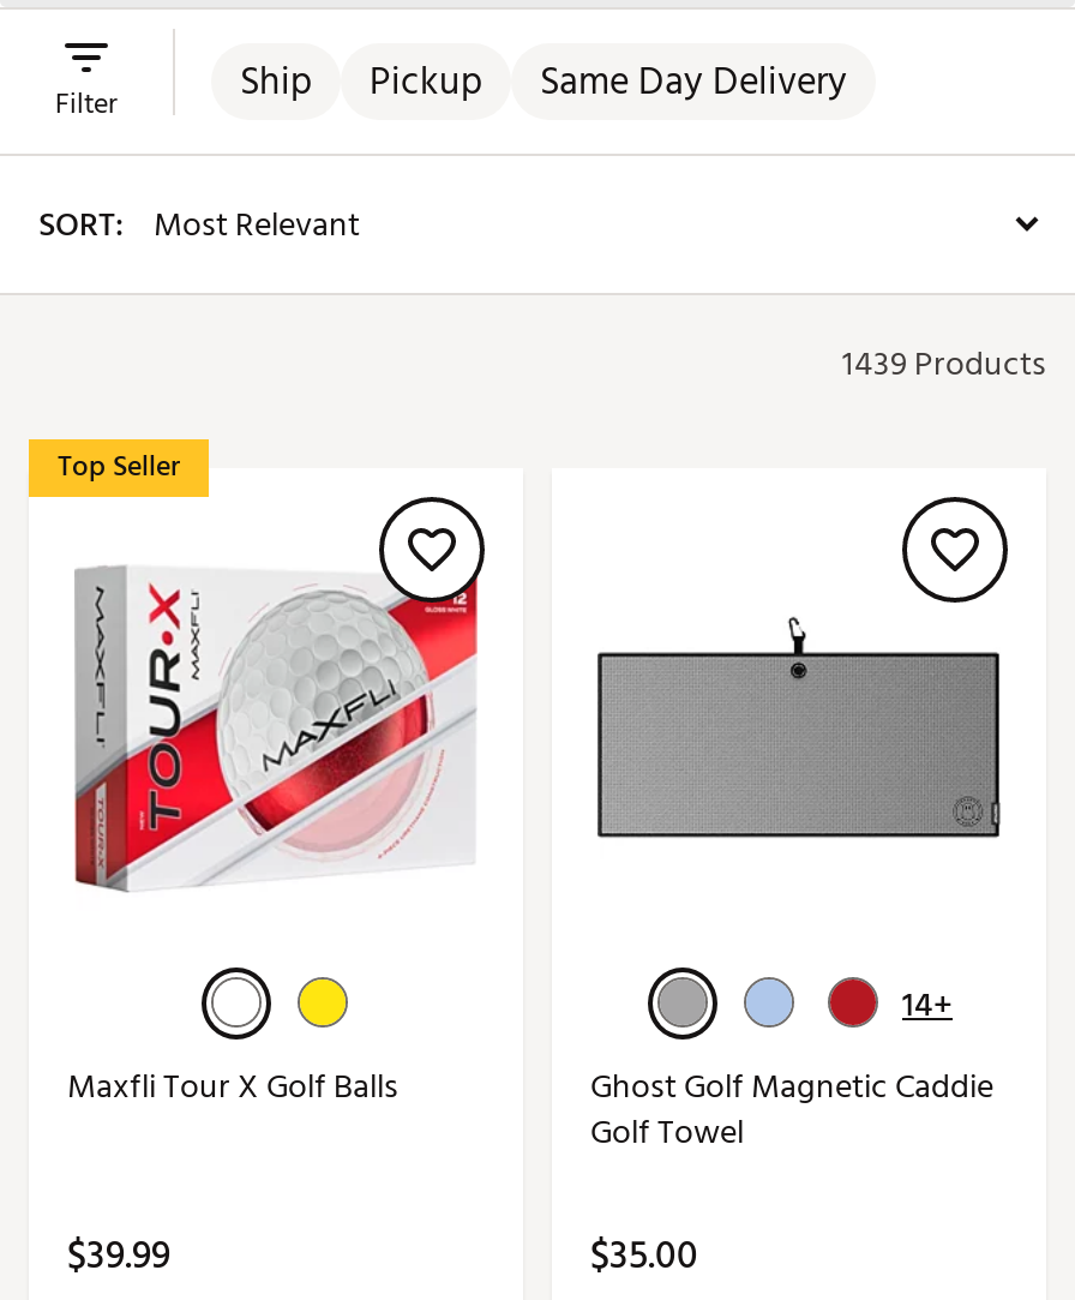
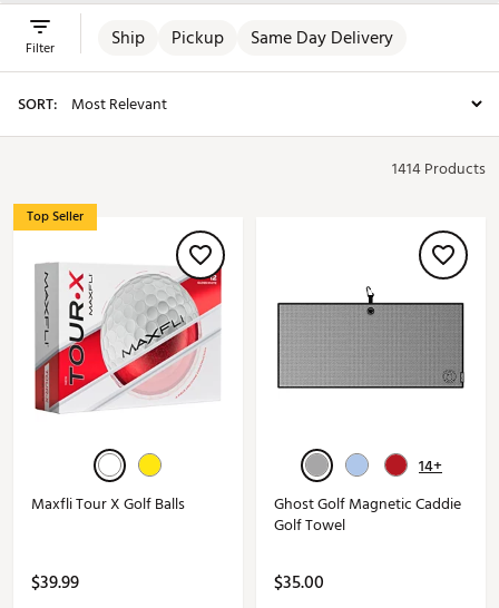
- 1439 Products
+ 1414 Products
